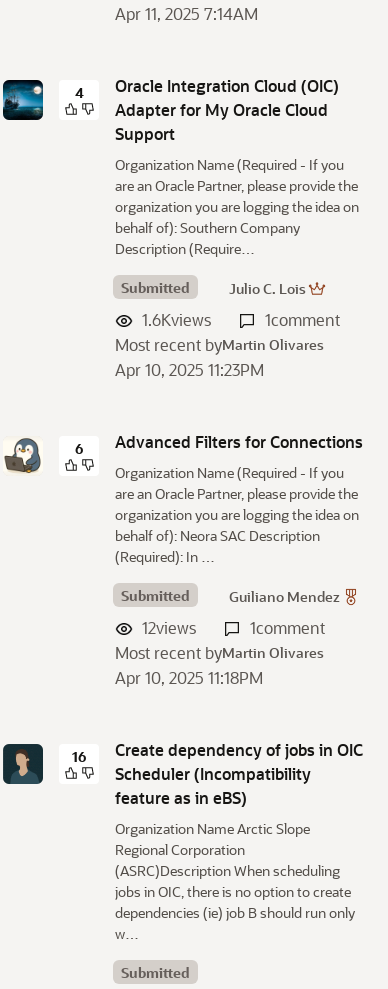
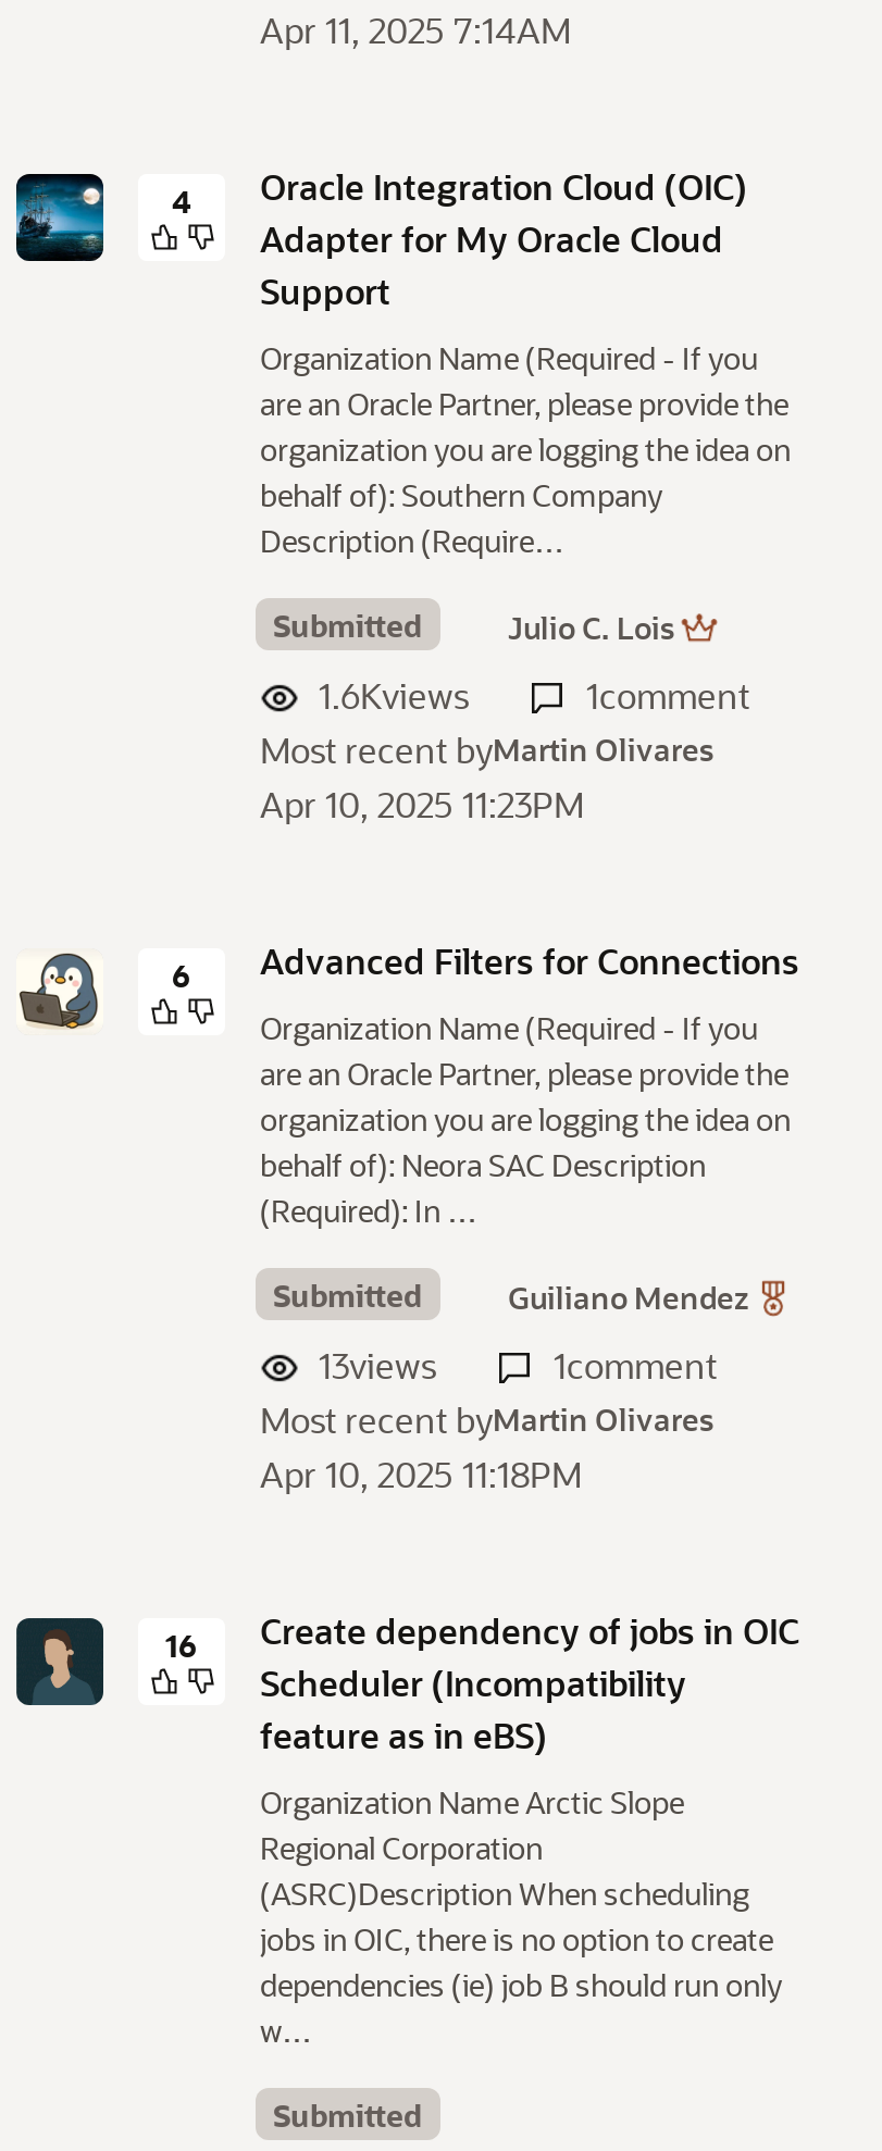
- 12views
+ 13views
